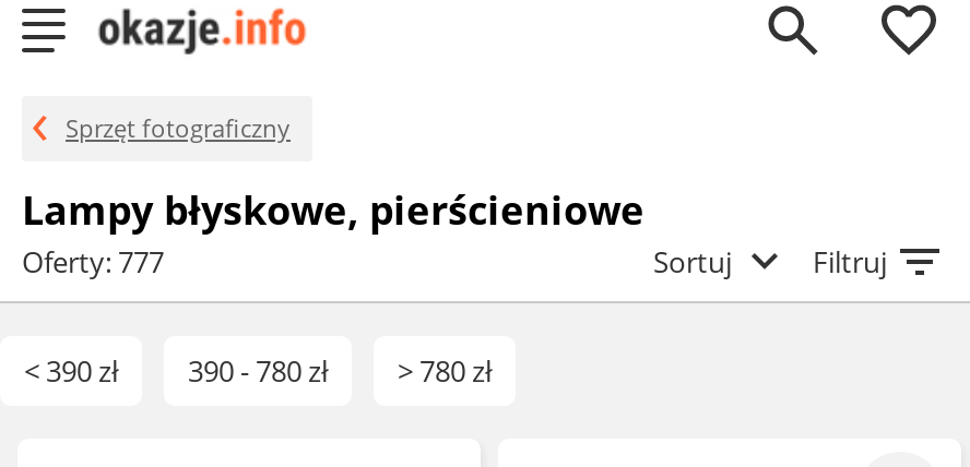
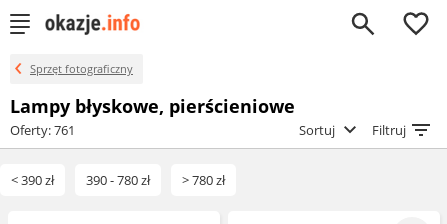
- Oferty: 777
+ Oferty: 761
